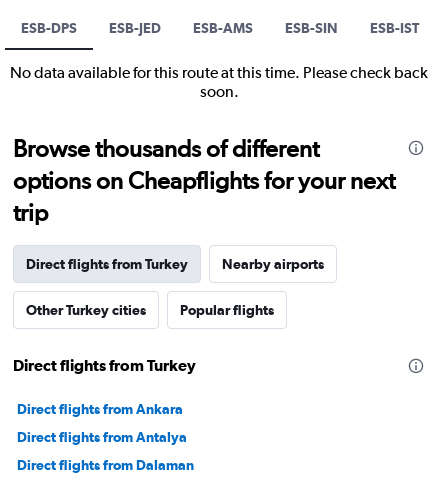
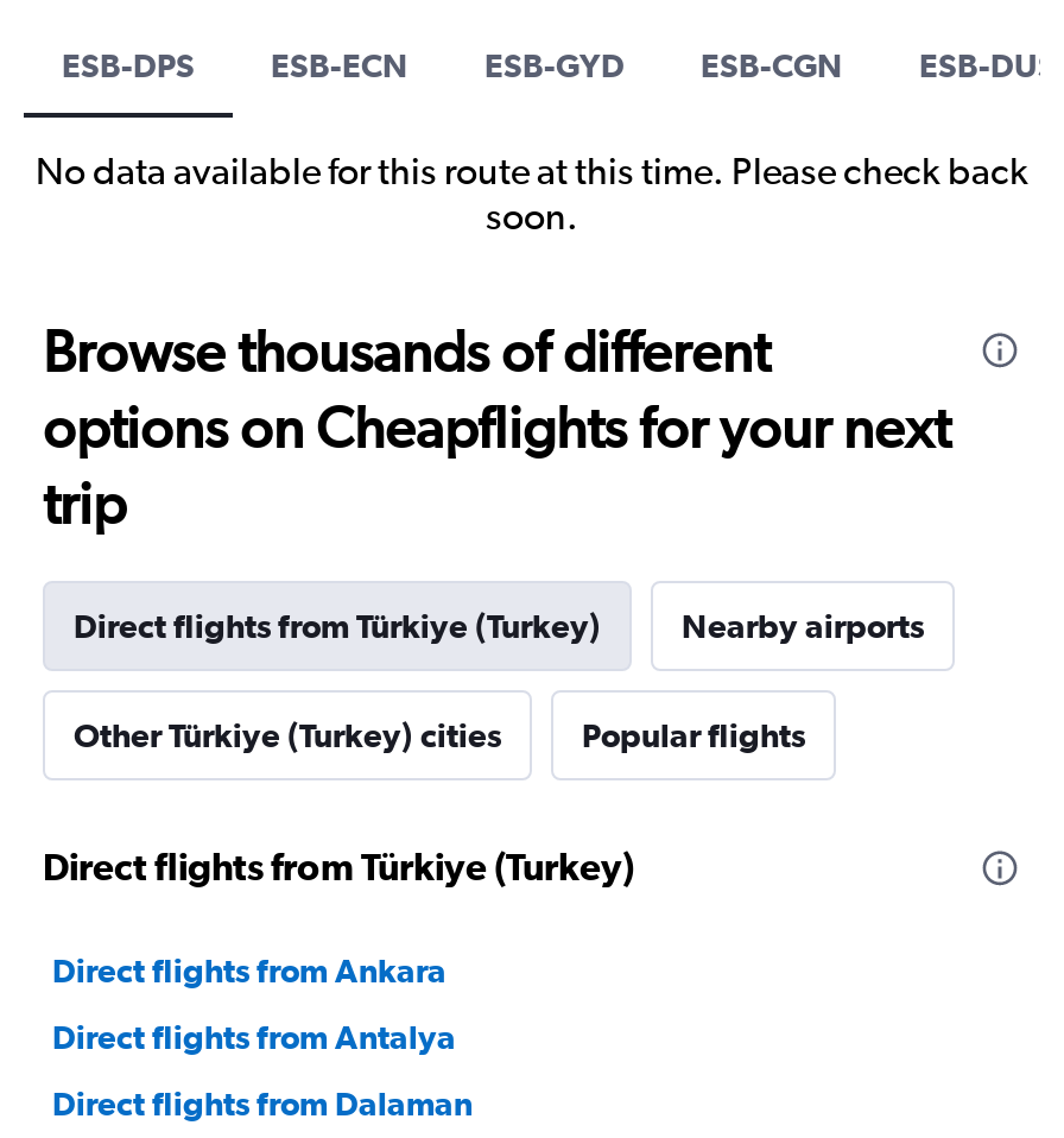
- ESB-JED
- ESB-AMS
- ESB-SIN
- ESB-IST
+ ESB-ECN
+ ESB-GYD
+ ESB-CGN
+ ESB-DUS

- Direct flights from Turkey
+ Direct flights from Türkiye (Turkey)

- Other Turkey cities
+ Other Türkiye (Turkey) cities

- Direct flights from Turkey
+ Direct flights from Türkiye (Turkey)
